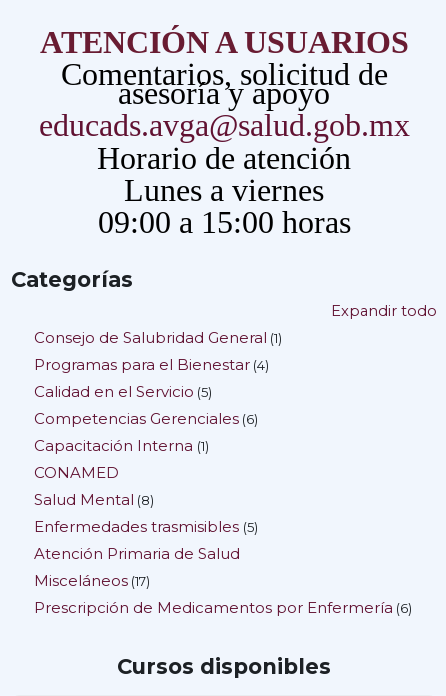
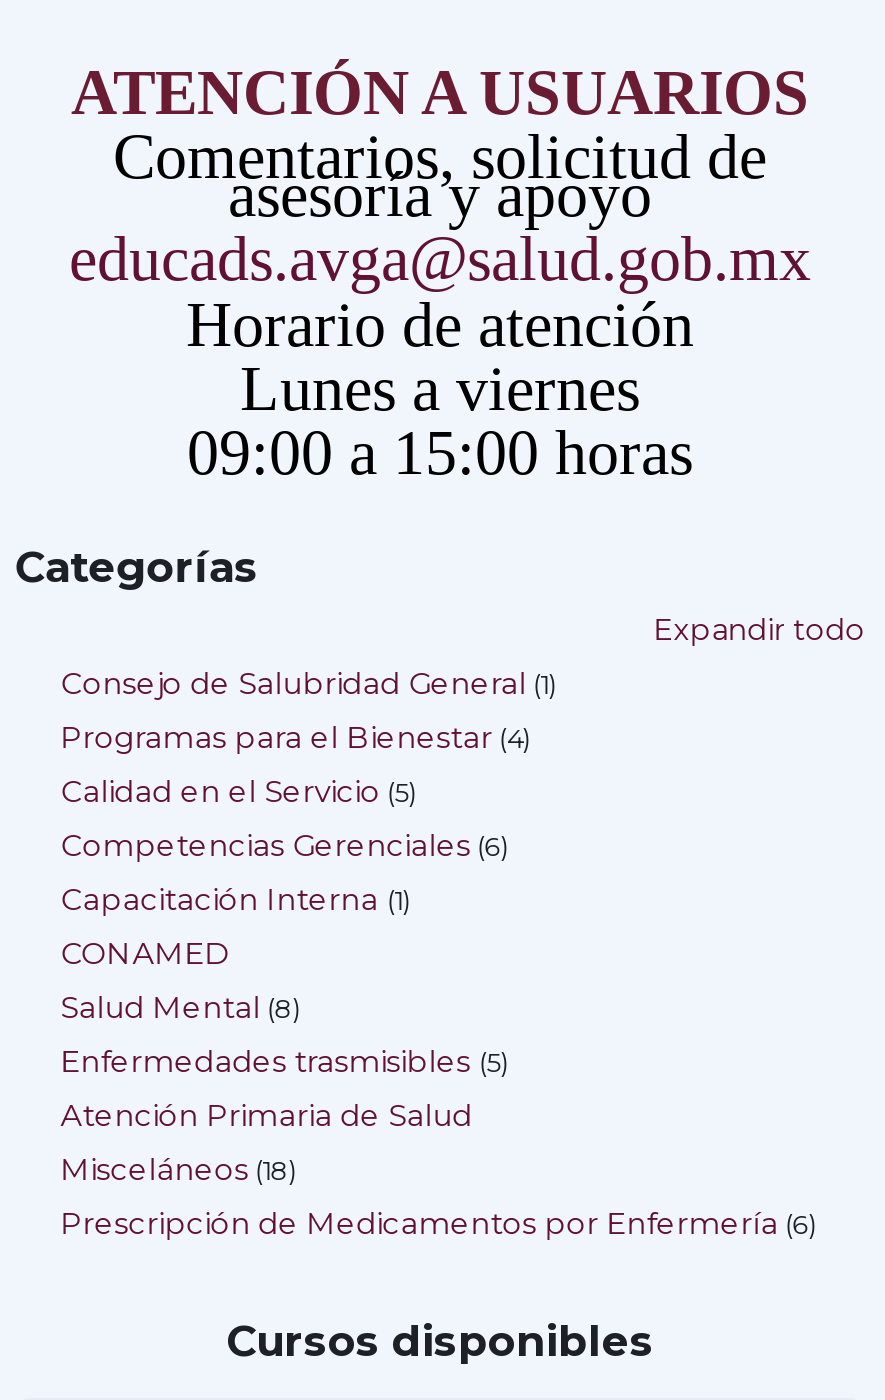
- Misceláneos (17)
+ Misceláneos (18)
